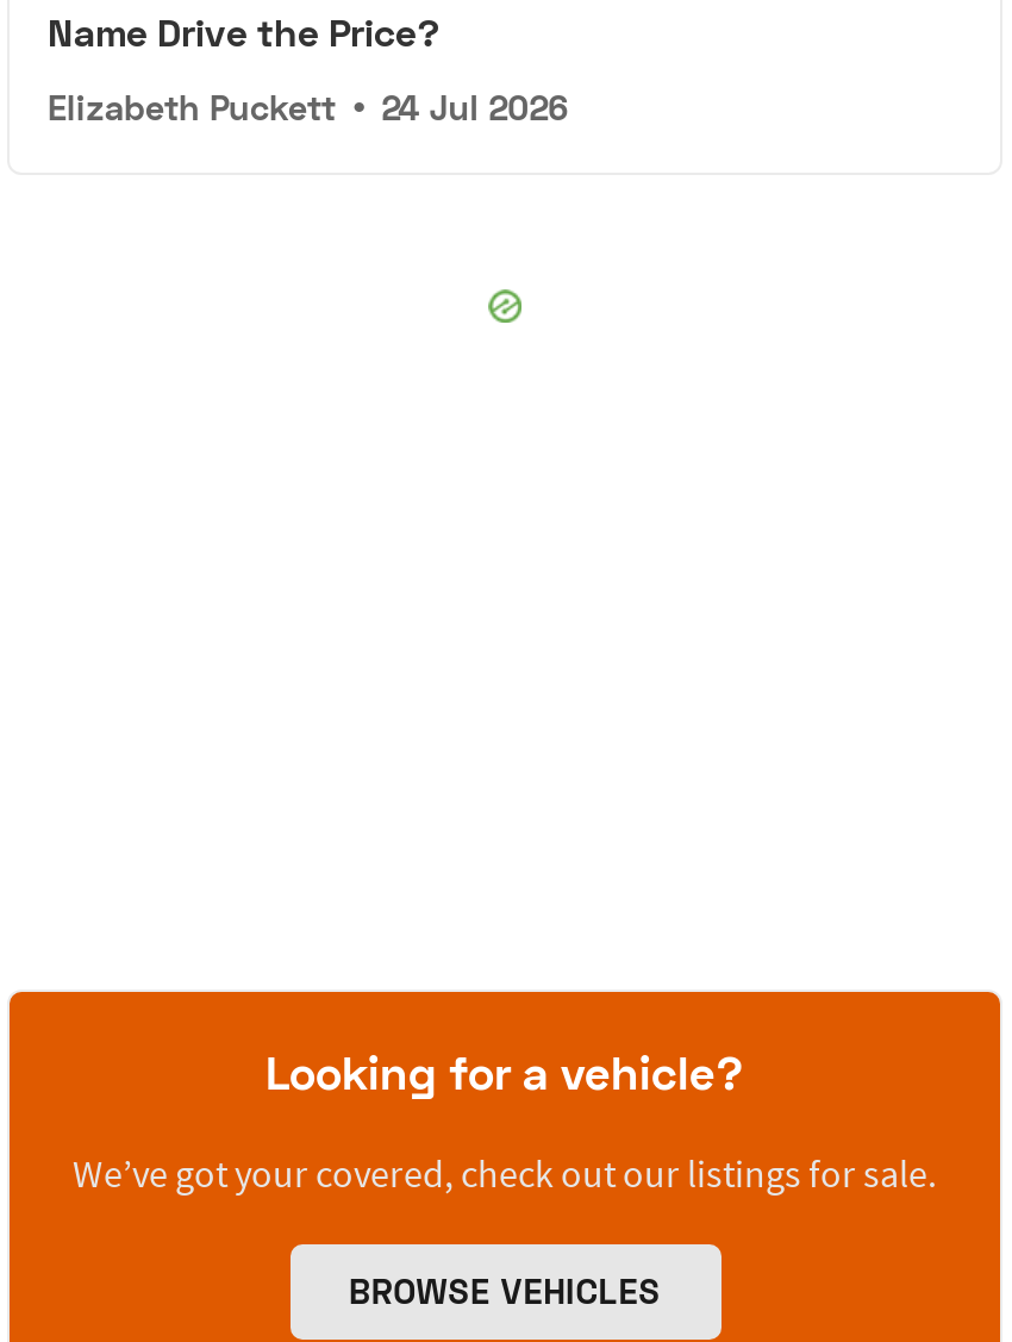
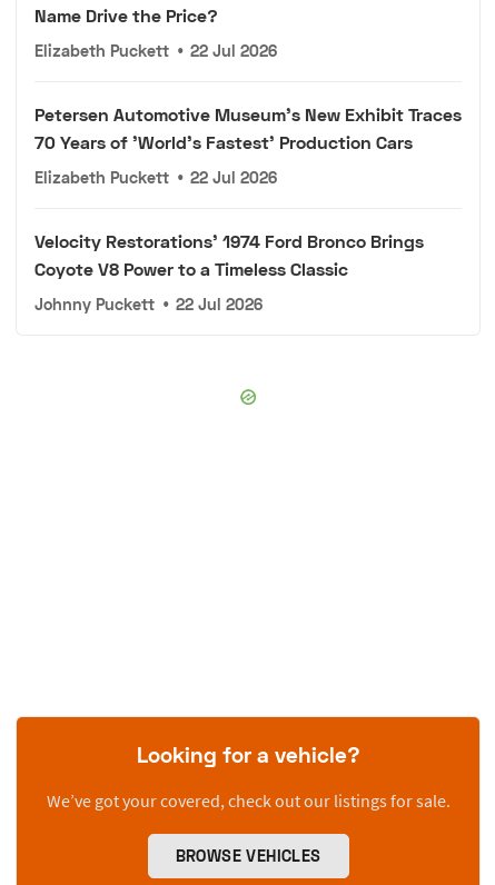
- Elizabeth Puckett • 24 Jul 2026
+ Elizabeth Puckett • 22 Jul 2026
+ Petersen Automotive Museum's New Exhibit Traces
+ 70 Years of 'World's Fastest' Production Cars
+ Elizabeth Puckett • 22 Jul 2026
+ Velocity Restorations' 1974 Ford Bronco Brings
+ Coyote V8 Power to a Timeless Classic
+ Johnny Puckett • 22 Jul 2026
